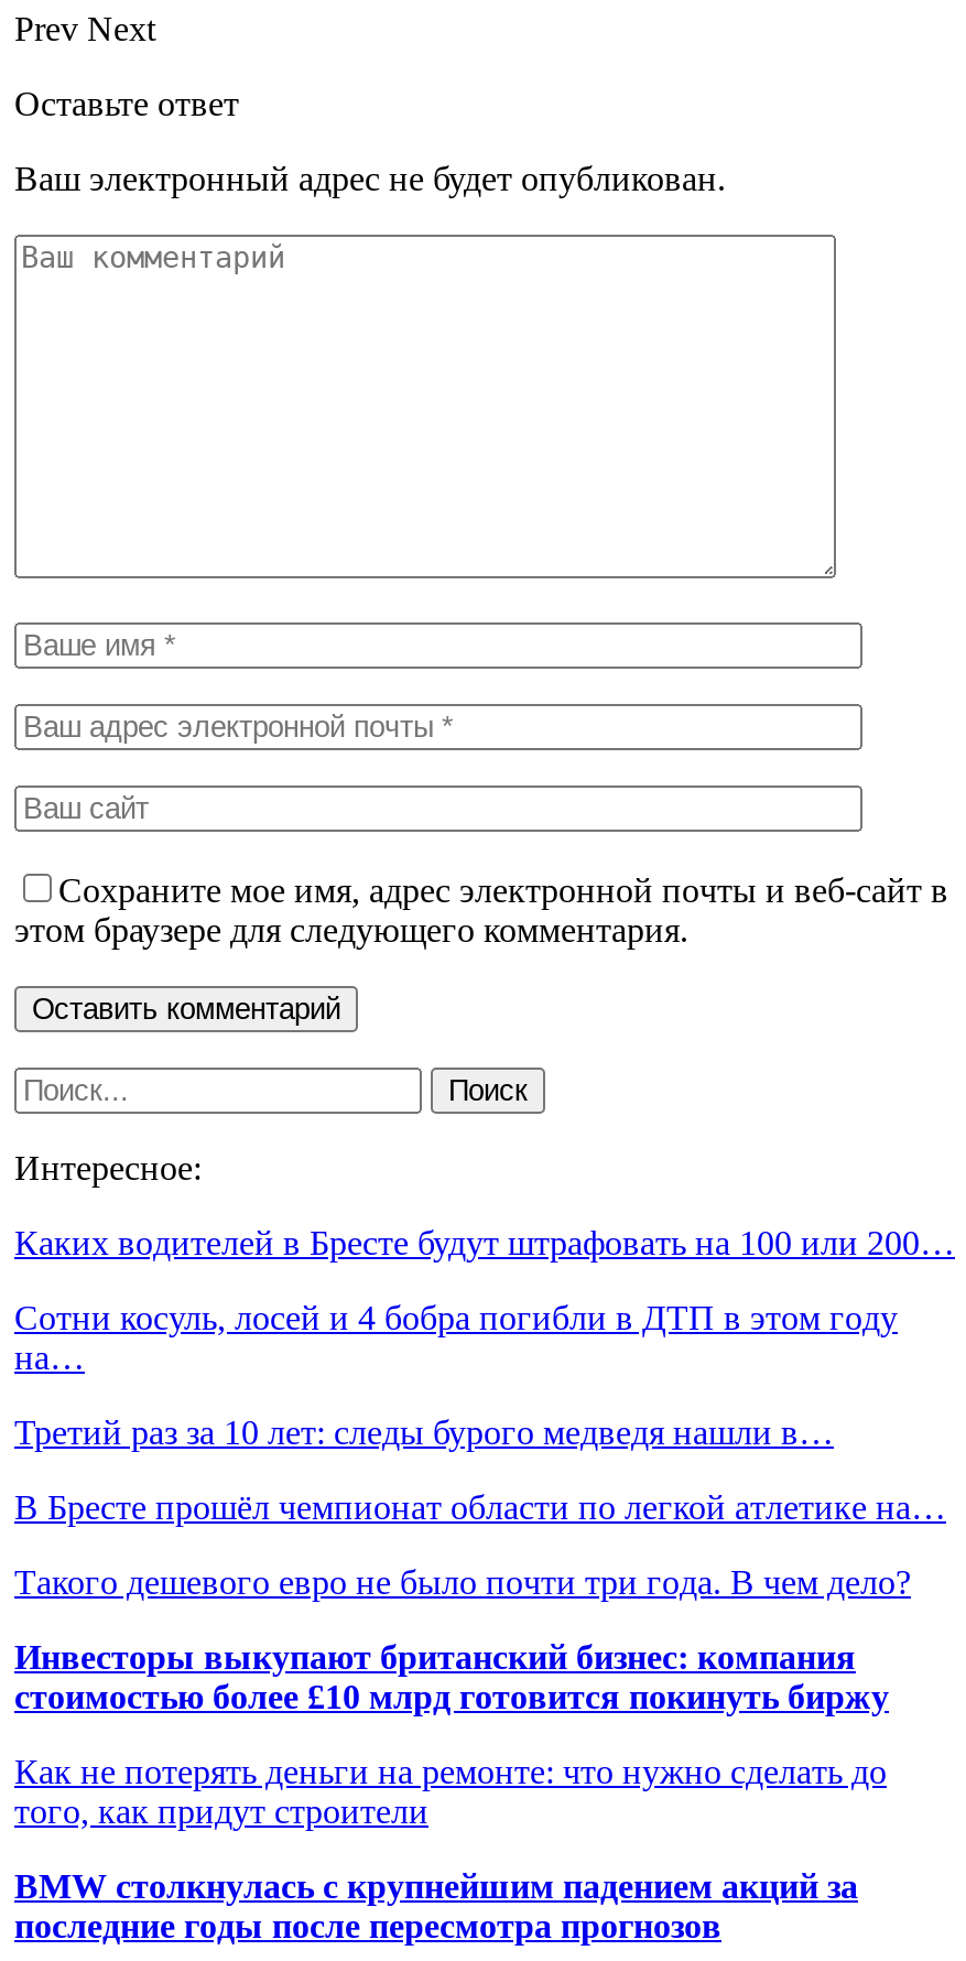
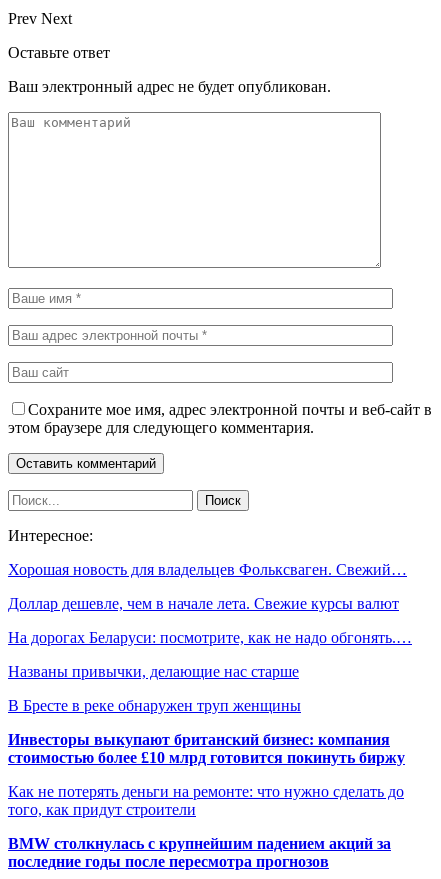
- Каких водителей в Бресте будут штрафовать на 100 или 200…
+ Хорошая новость для владельцев Фольксваген. Свежий…

- Сотни косуль, лосей и 4 бобра погибли в ДТП в этом году
- на…
+ Доллар дешевле, чем в начале лета. Свежие курсы валют

- Третий раз за 10 лет: следы бурого медведя нашли в…
+ На дорогах Беларуси: посмотрите, как не надо обгонять.…

- В Бресте прошёл чемпионат области по легкой атлетике на…
+ Названы привычки, делающие нас старше

- Такого дешевого евро не было почти три года. В чем дело?
+ В Бресте в реке обнаружен труп женщины
